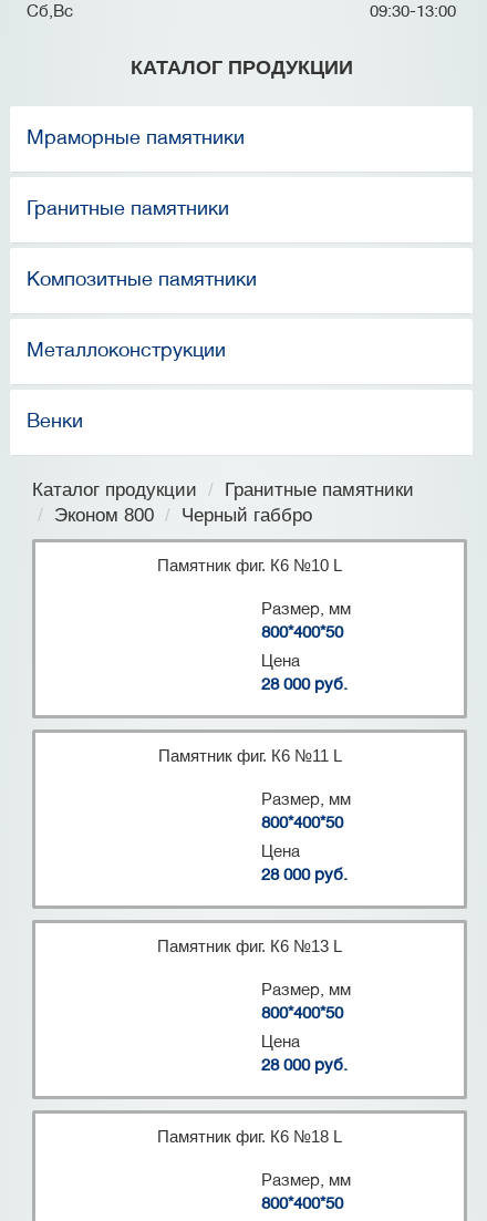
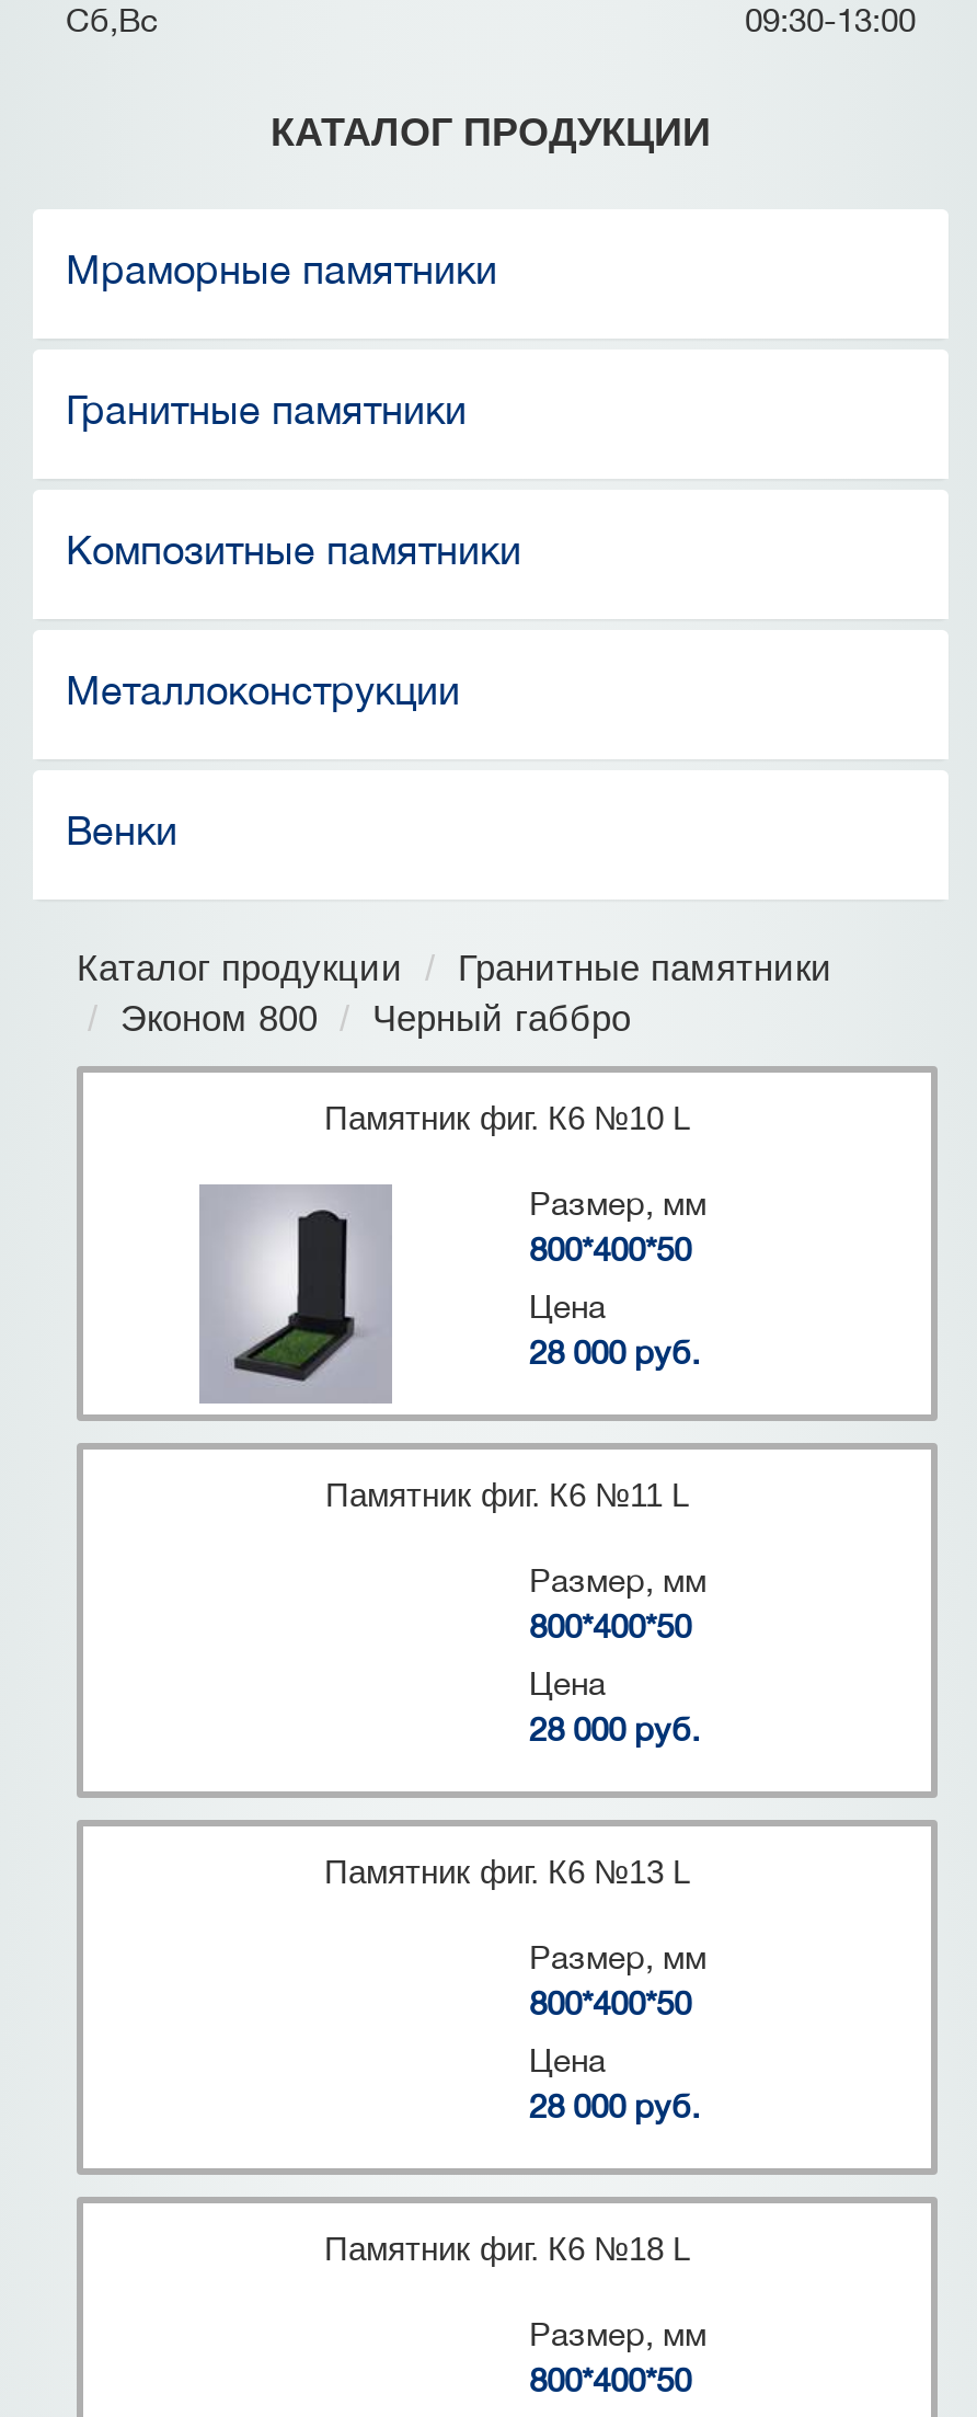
+ [image]
